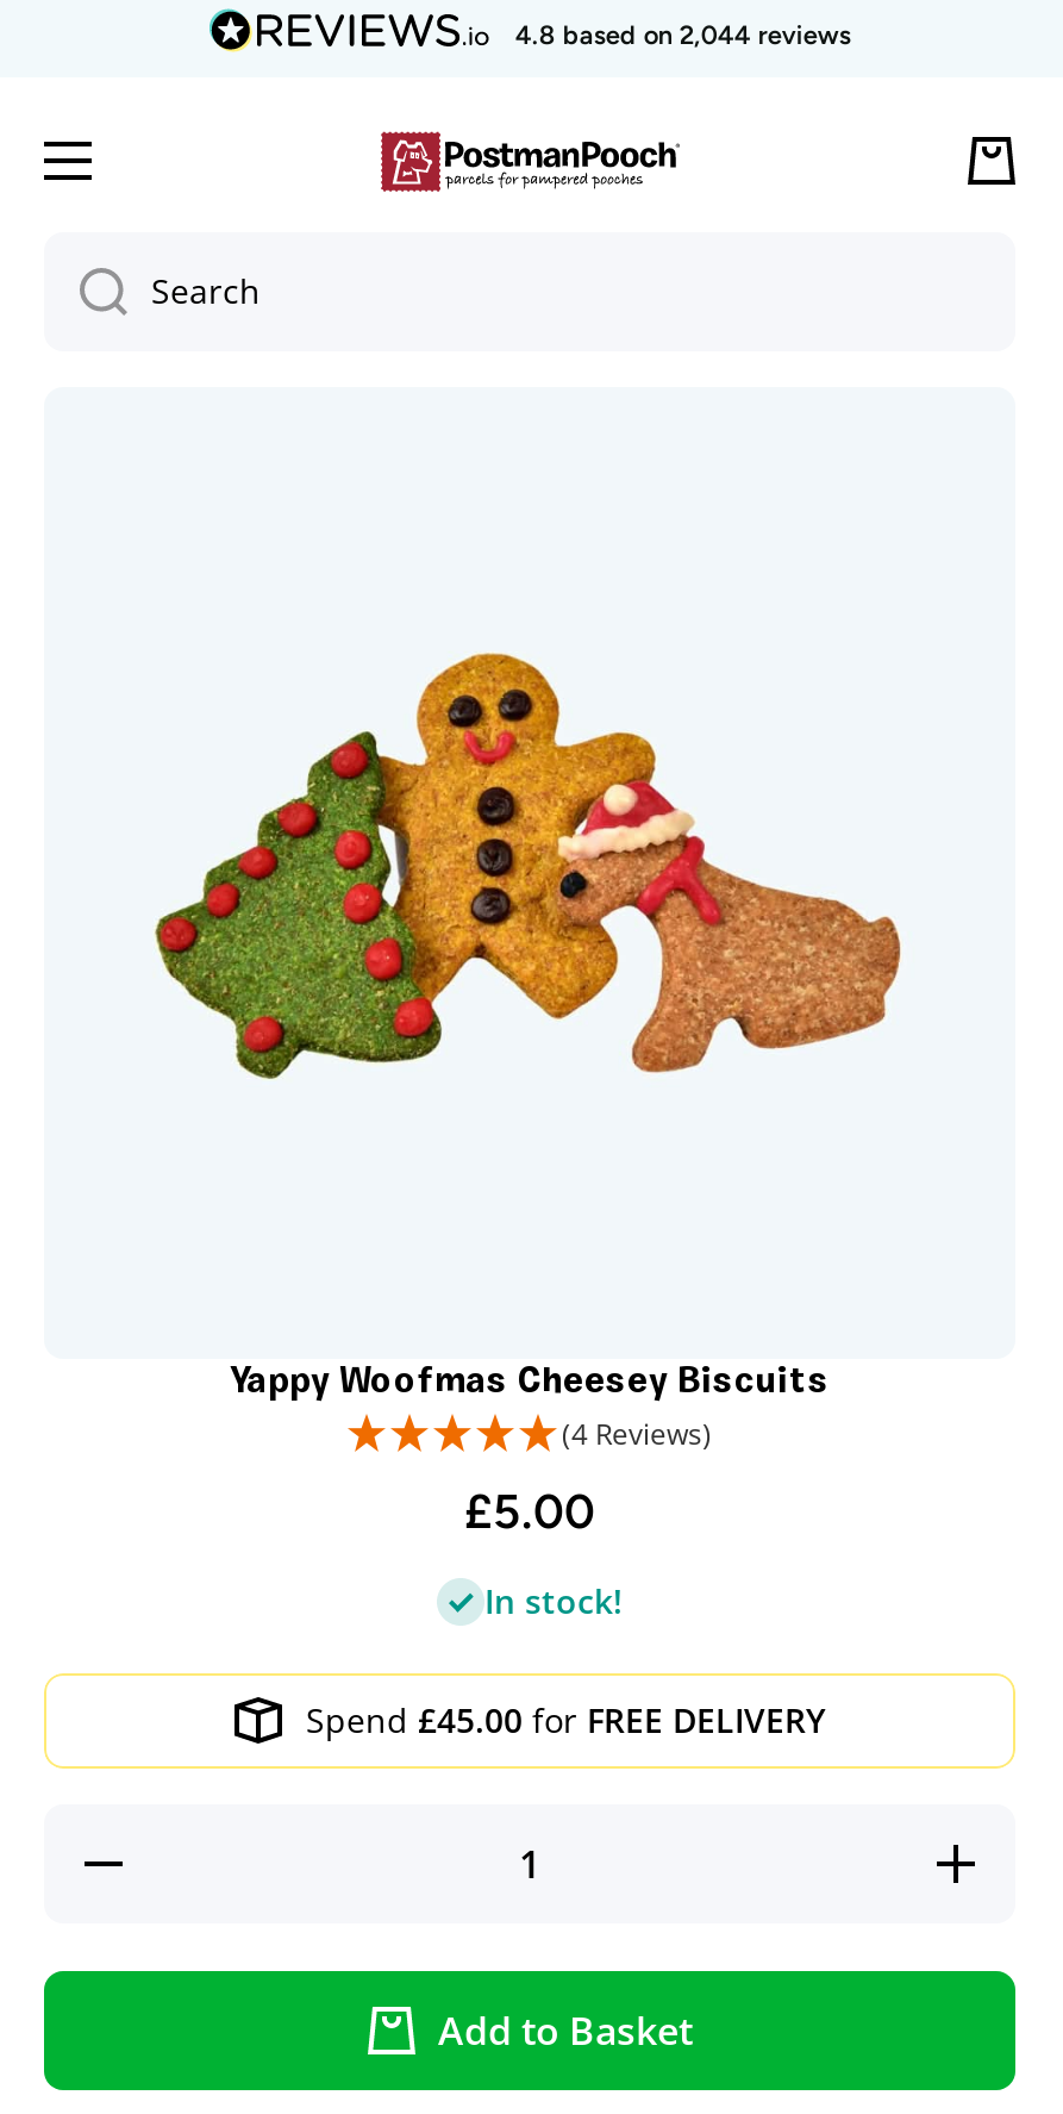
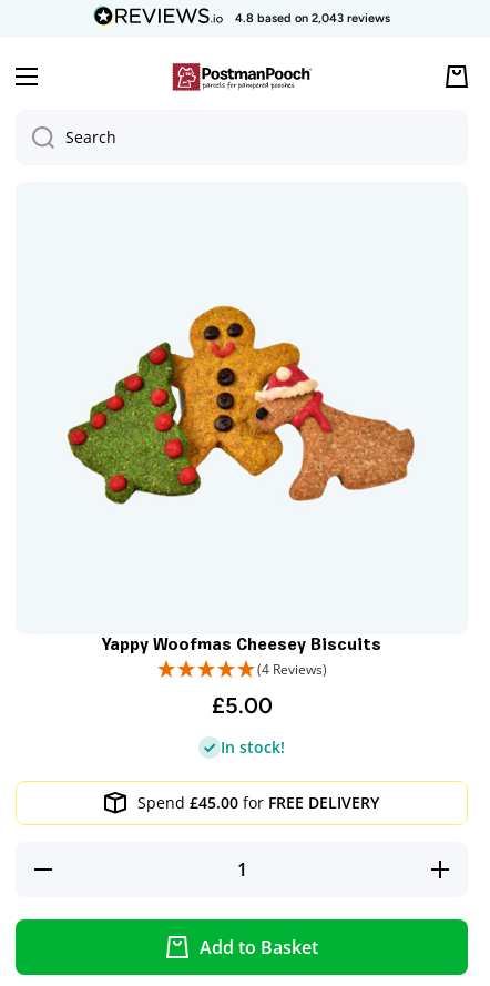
- 4.8 based on 2,044 reviews
+ 4.8 based on 2,043 reviews
